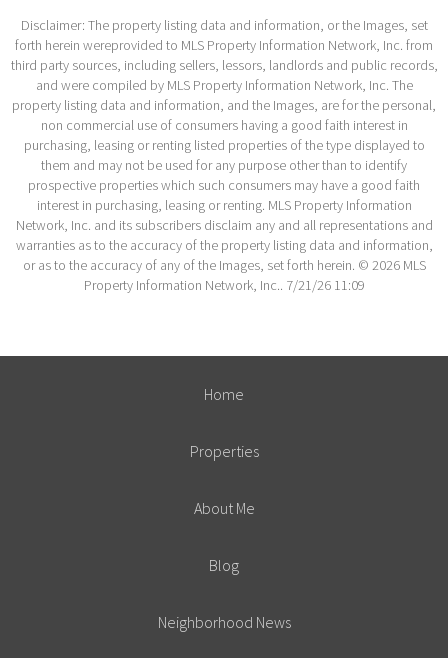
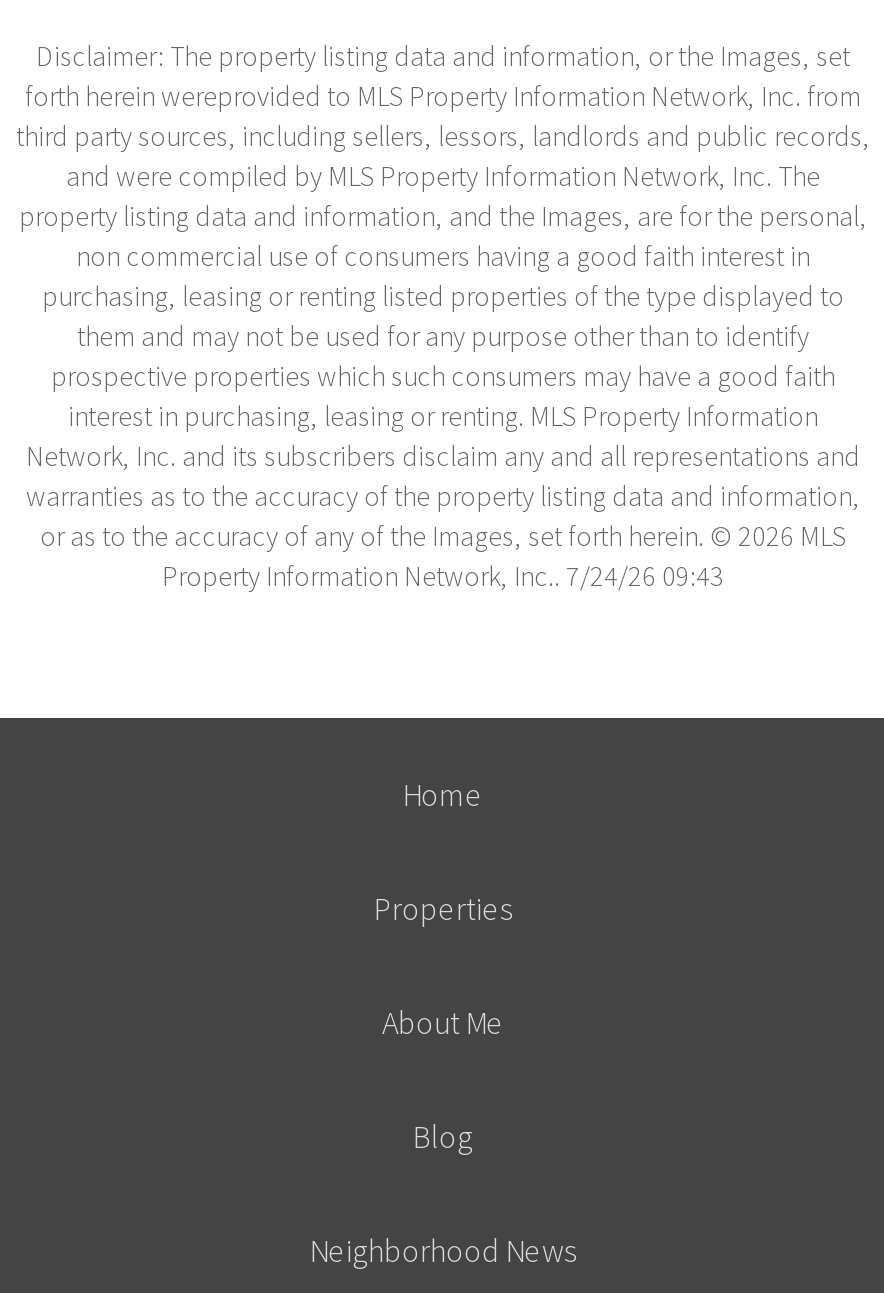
- Property Information Network, Inc.. 7/21/26 11:09
+ Property Information Network, Inc.. 7/24/26 09:43
